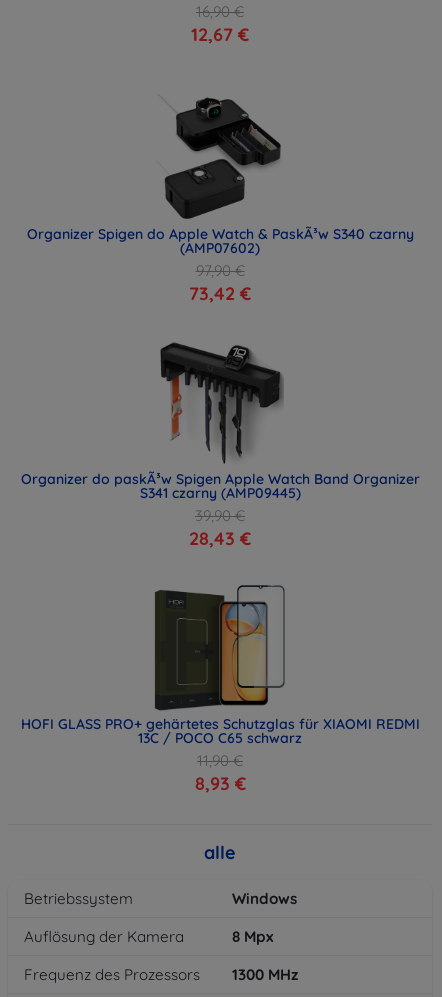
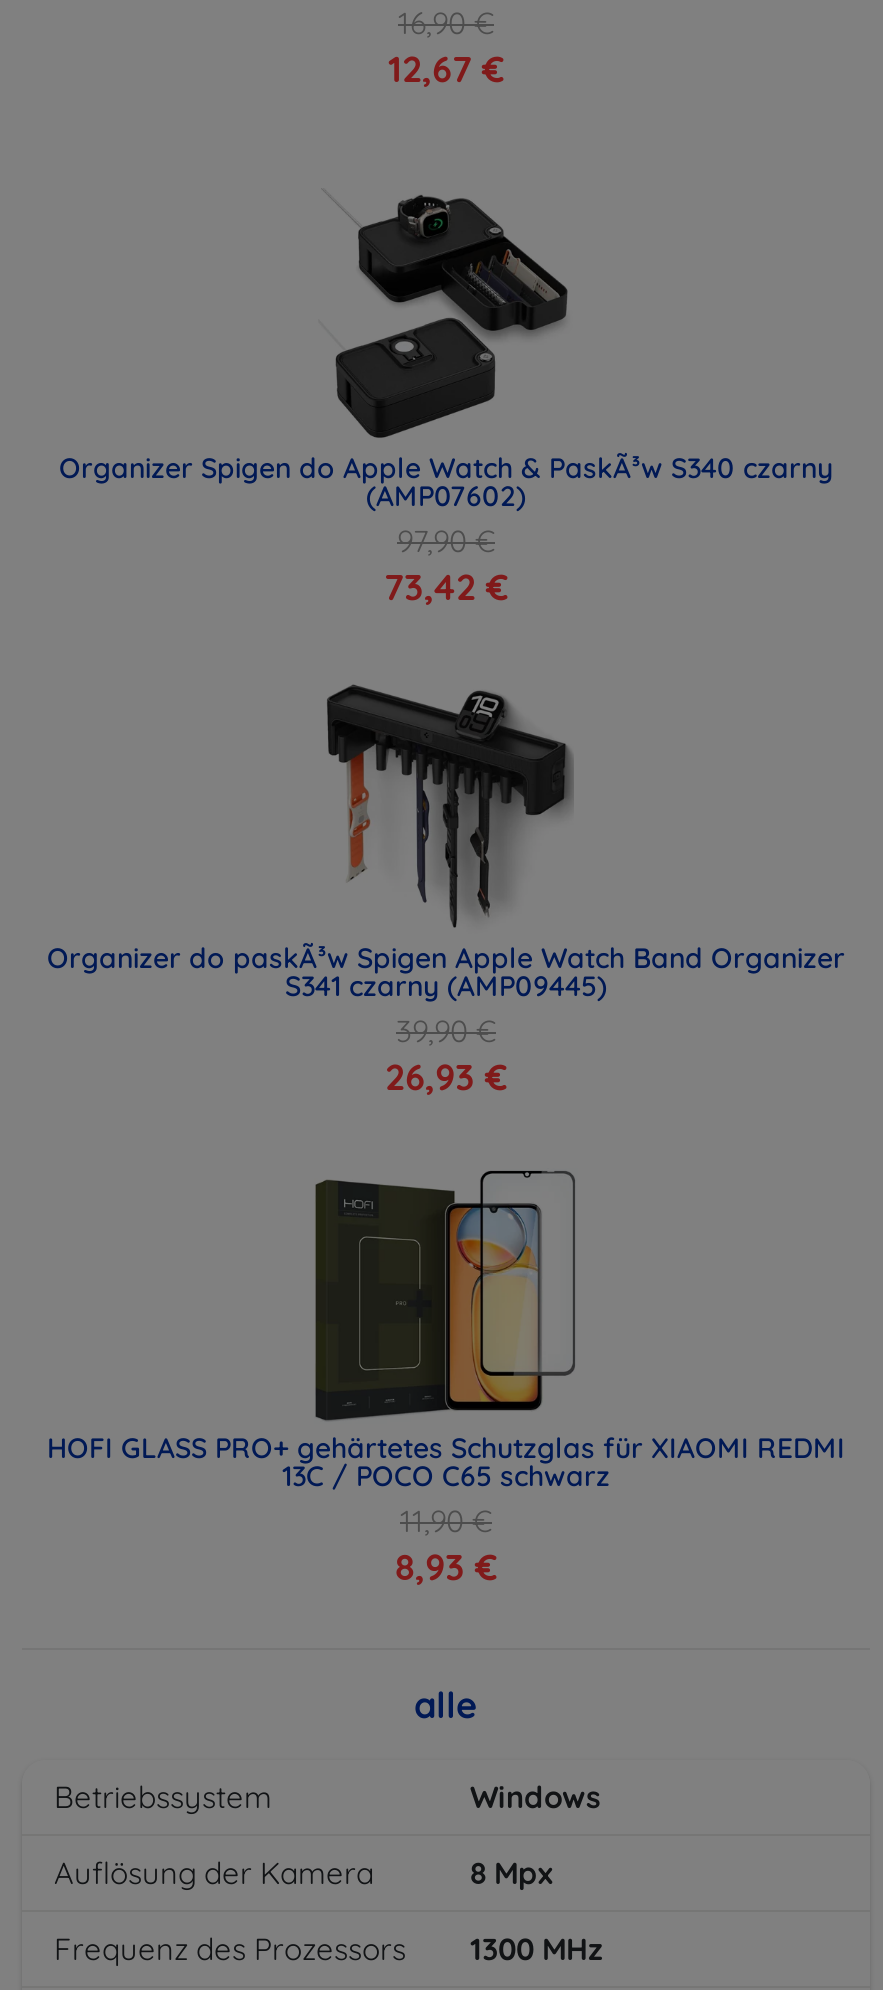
- 28,43 €
+ 26,93 €
